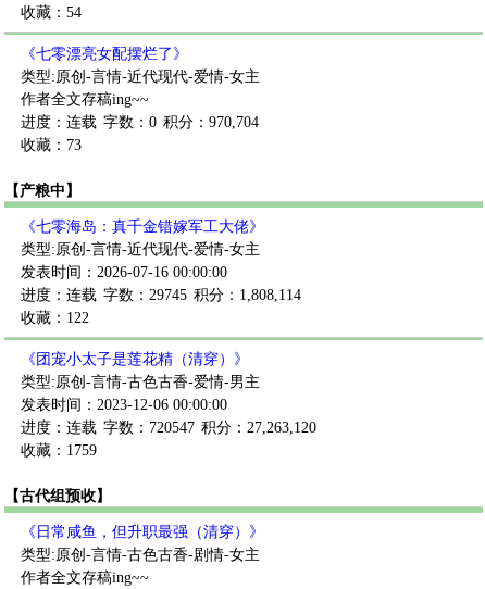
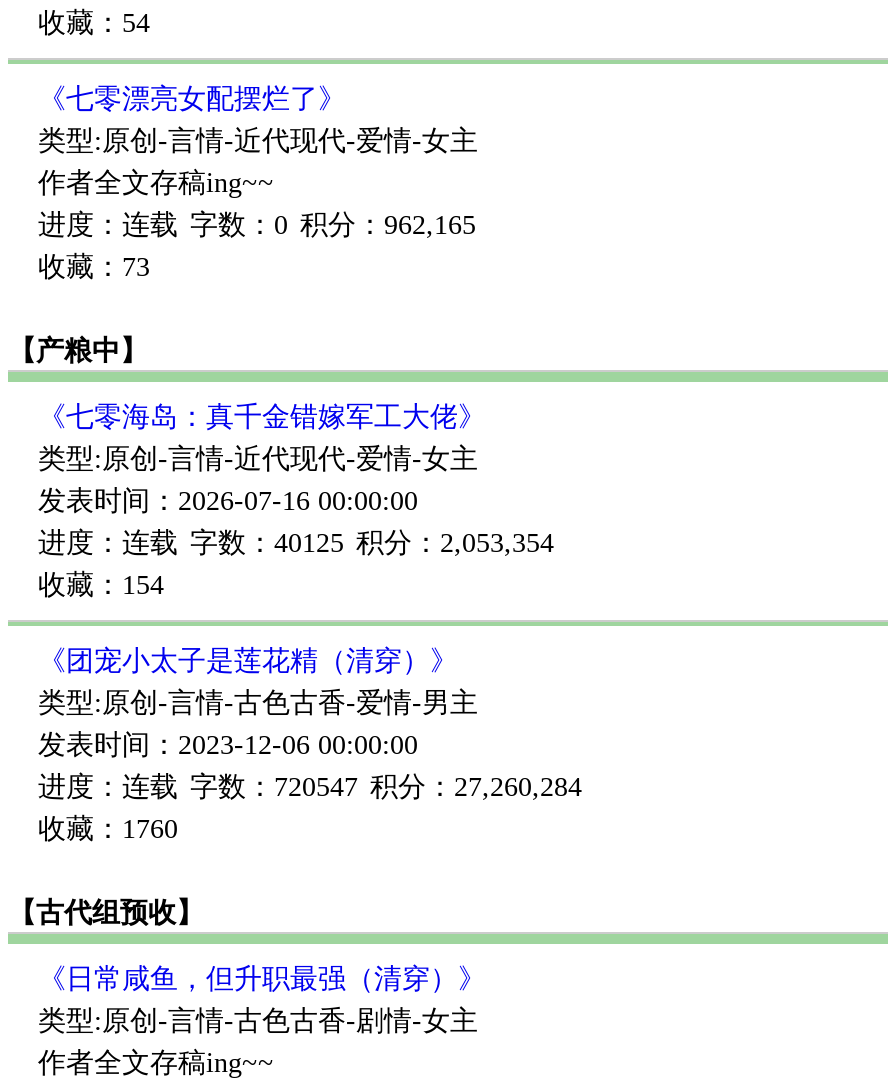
- 进度：连载 字数：0 积分：970,704
+ 进度：连载 字数：0 积分：962,165

- 进度：连载 字数：29745 积分：1,808,114
+ 进度：连载 字数：40125 积分：2,053,354

- 收藏：122
+ 收藏：154

- 进度：连载 字数：720547 积分：27,263,120
+ 进度：连载 字数：720547 积分：27,260,284

- 收藏：1759
+ 收藏：1760
